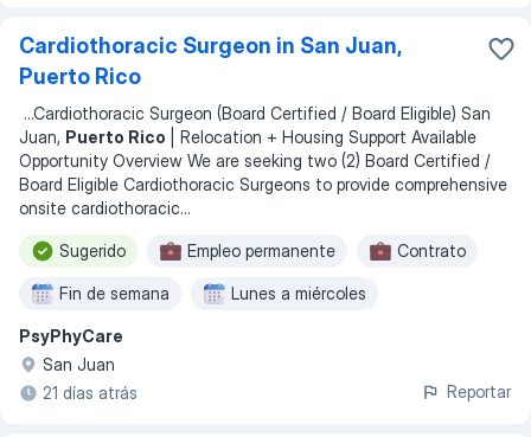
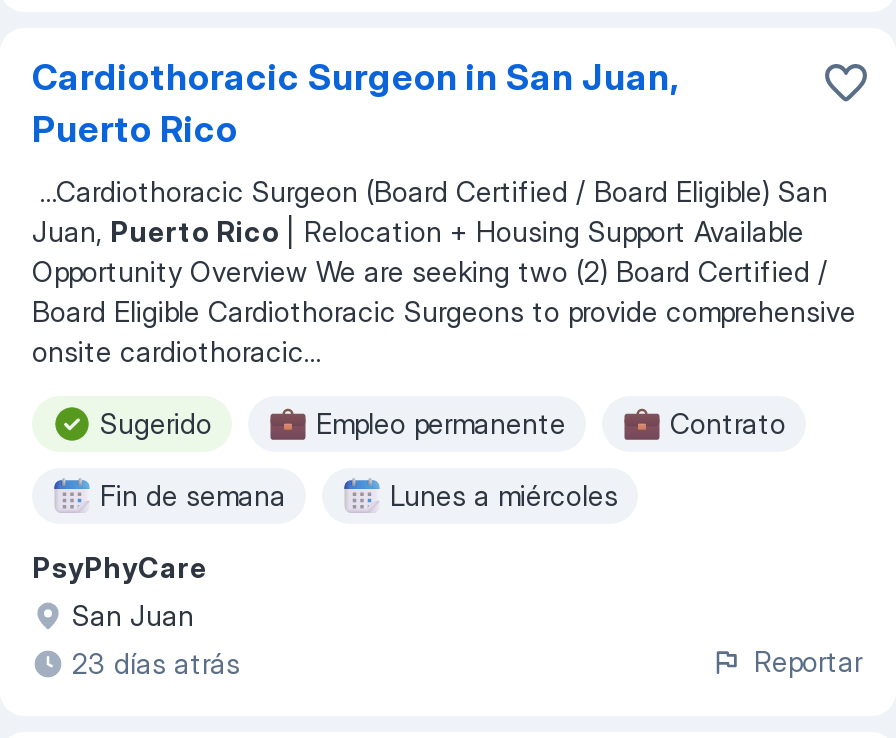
- 21 días atrás
+ 23 días atrás
